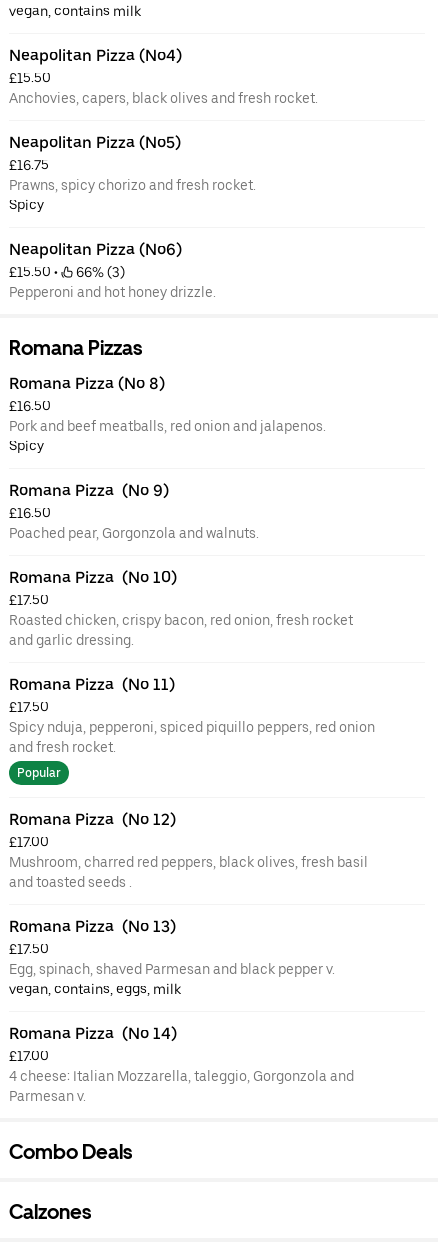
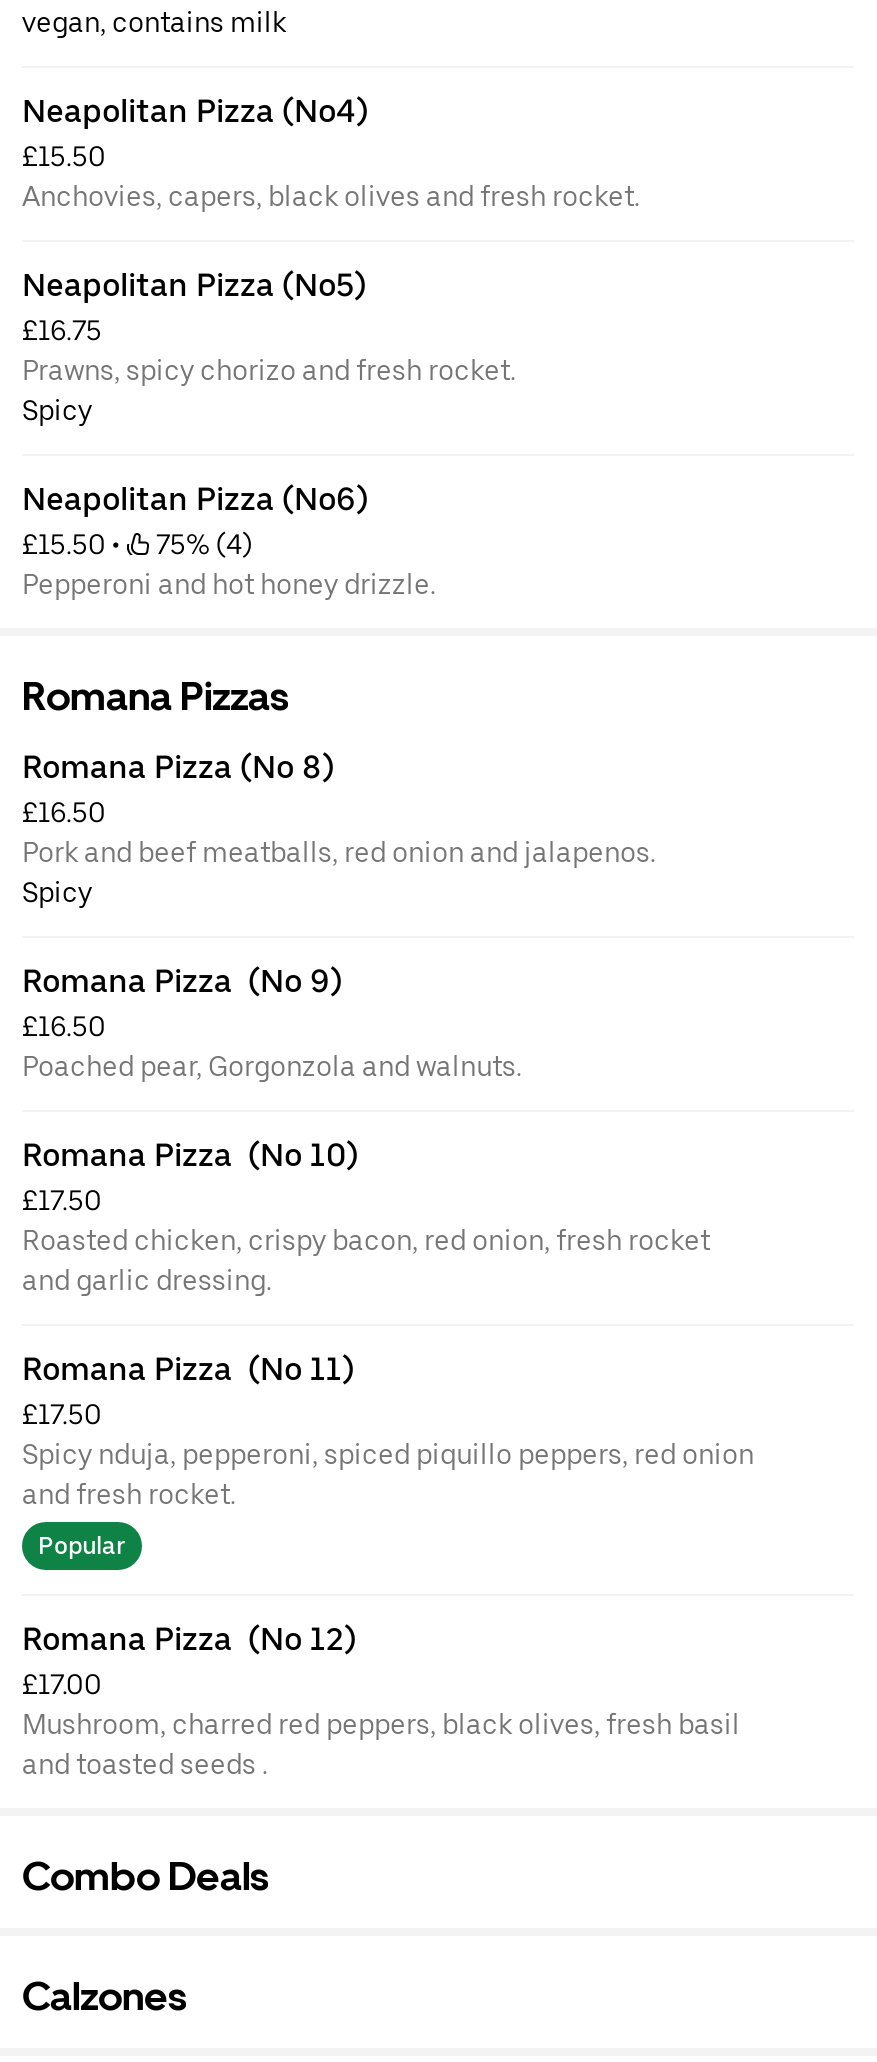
- £15.50 • 66% (3)
+ £15.50 • 75% (4)

- Romana Pizza (No 13)
- £17.50
- Egg, spinach, shaved Parmesan and black pepper v.
- vegan, contains, eggs, milk
- Romana Pizza (No 14)
- £17.00
- 4 cheese: Italian Mozzarella, taleggio, Gorgonzola and
- Parmesan v.
